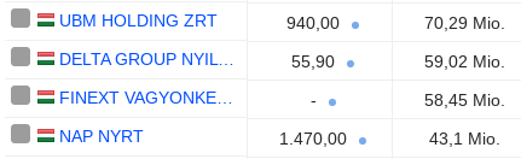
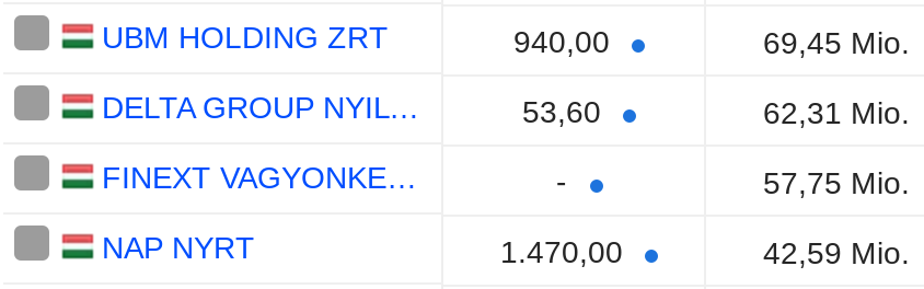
- 70,29 Mio.
+ 69,45 Mio.

- 55,90
+ 53,60

- 59,02 Mio.
+ 62,31 Mio.

- 58,45 Mio.
+ 57,75 Mio.

- 43,1 Mio.
+ 42,59 Mio.
